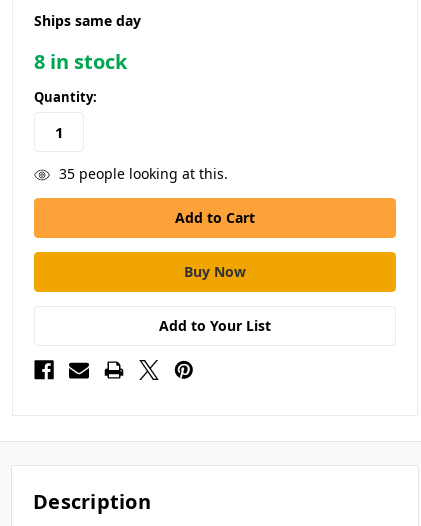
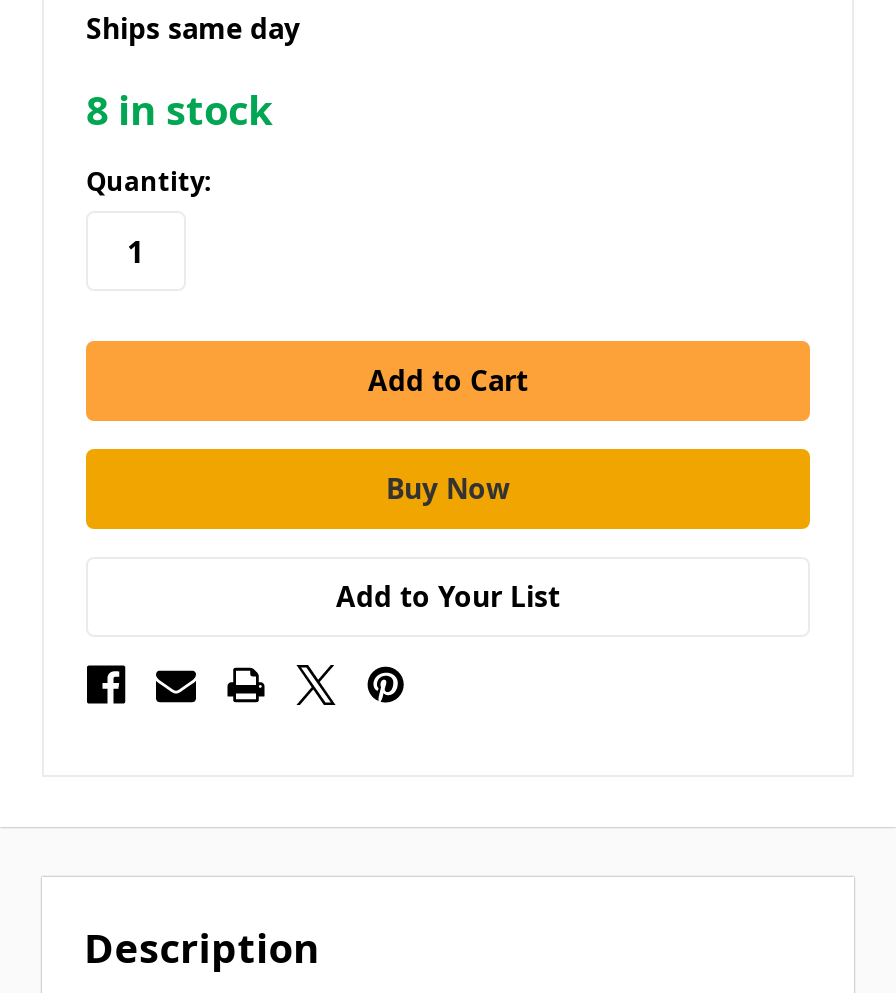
- 35 people looking at this.
